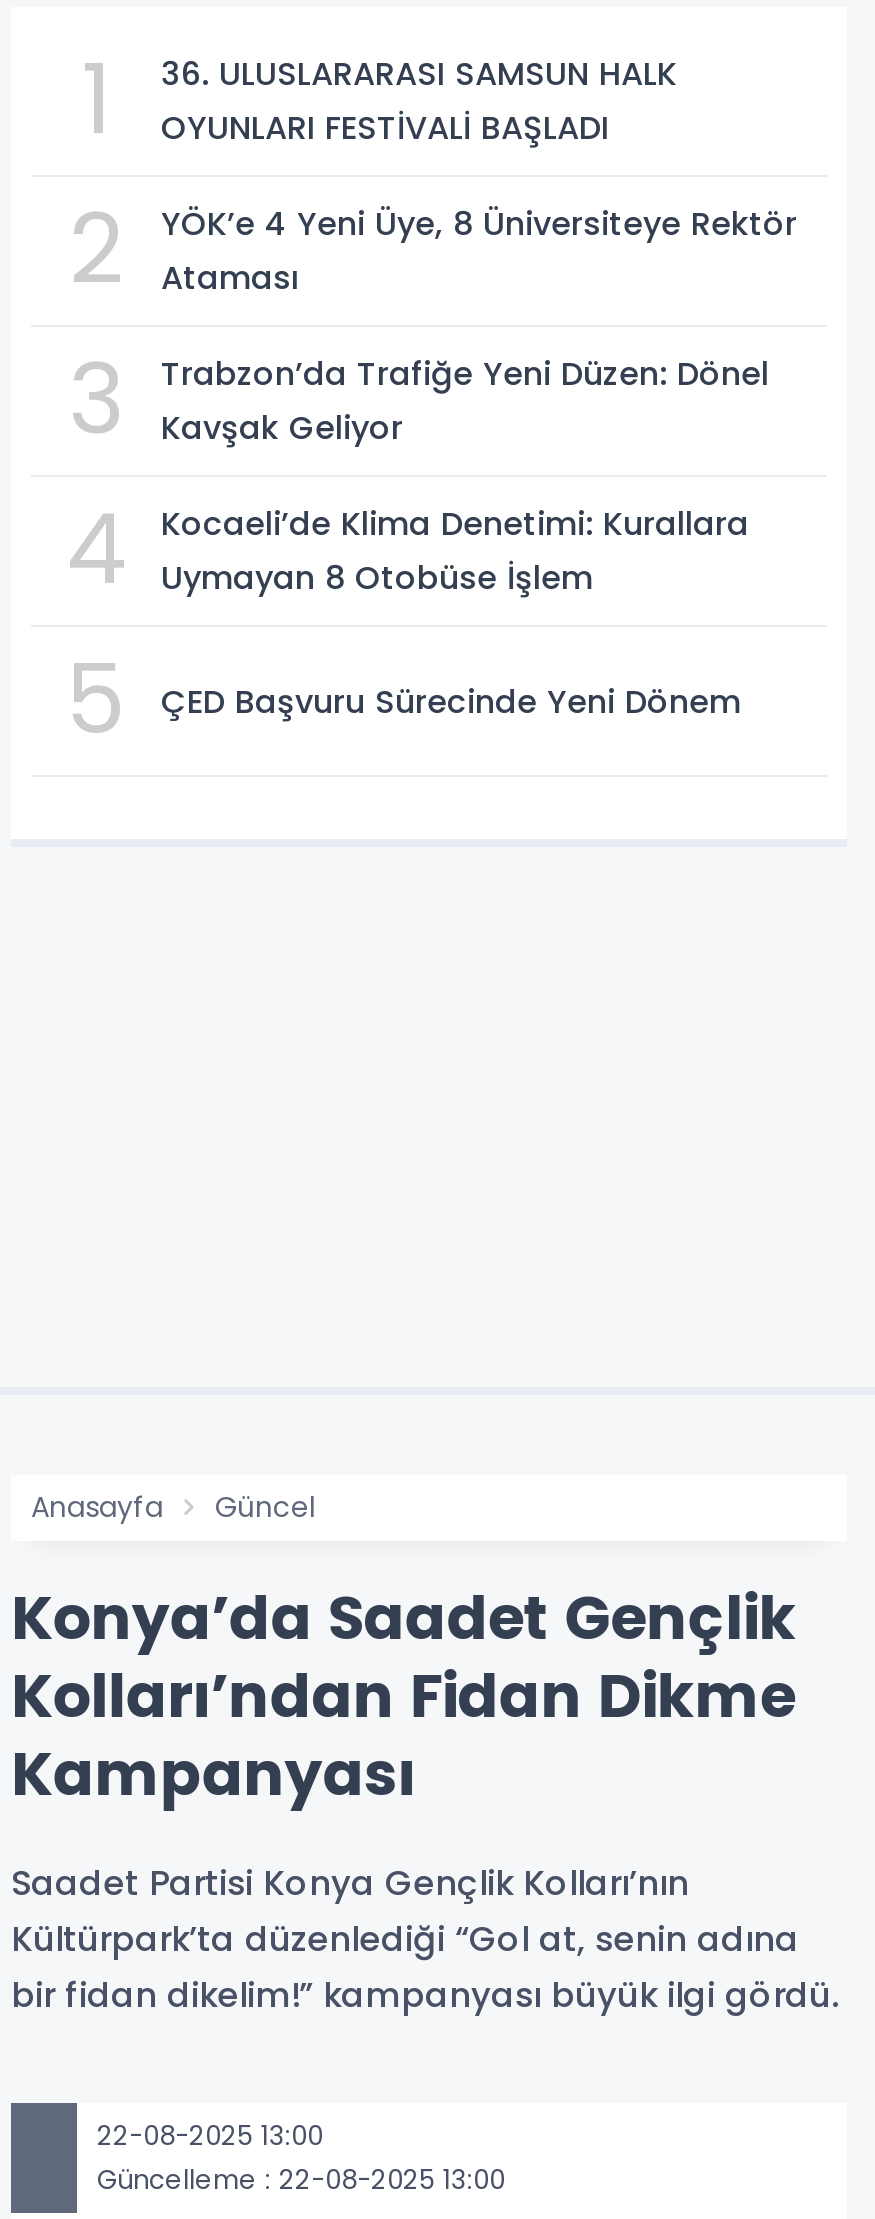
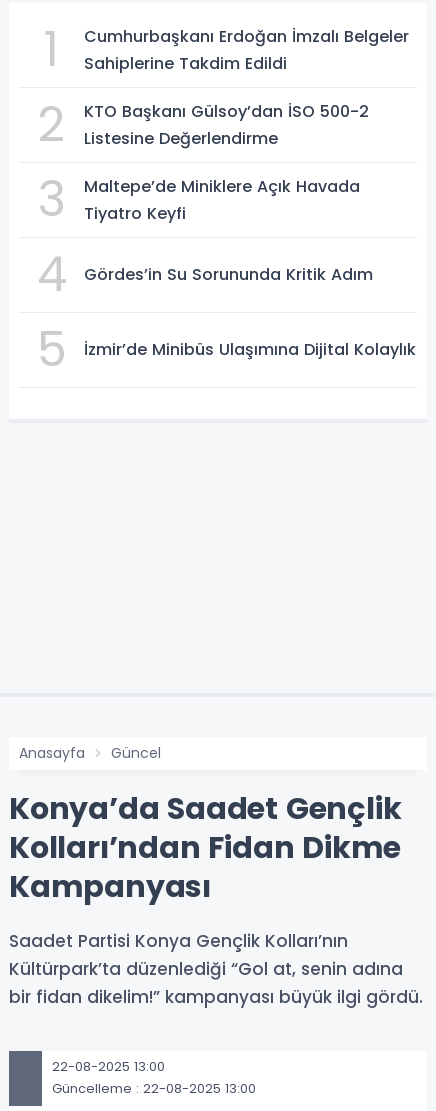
- 36. ULUSLARARASI SAMSUN HALK
- OYUNLARI FESTİVALİ BAŞLADI
+ Cumhurbaşkanı Erdoğan İmzalı Belgeler
+ Sahiplerine Takdim Edildi

- YÖK’e 4 Yeni Üye, 8 Üniversiteye Rektör
- Ataması
+ KTO Başkanı Gülsoy’dan İSO 500-2
+ Listesine Değerlendirme

- Trabzon’da Trafiğe Yeni Düzen: Dönel
- Kavşak Geliyor
+ Maltepe’de Miniklere Açık Havada
+ Tiyatro Keyfi

- Kocaeli’de Klima Denetimi: Kurallara
- Uymayan 8 Otobüse İşlem
+ Gördes’in Su Sorununda Kritik Adım

- ÇED Başvuru Sürecinde Yeni Dönem
+ İzmir’de Minibüs Ulaşımına Dijital Kolaylık
